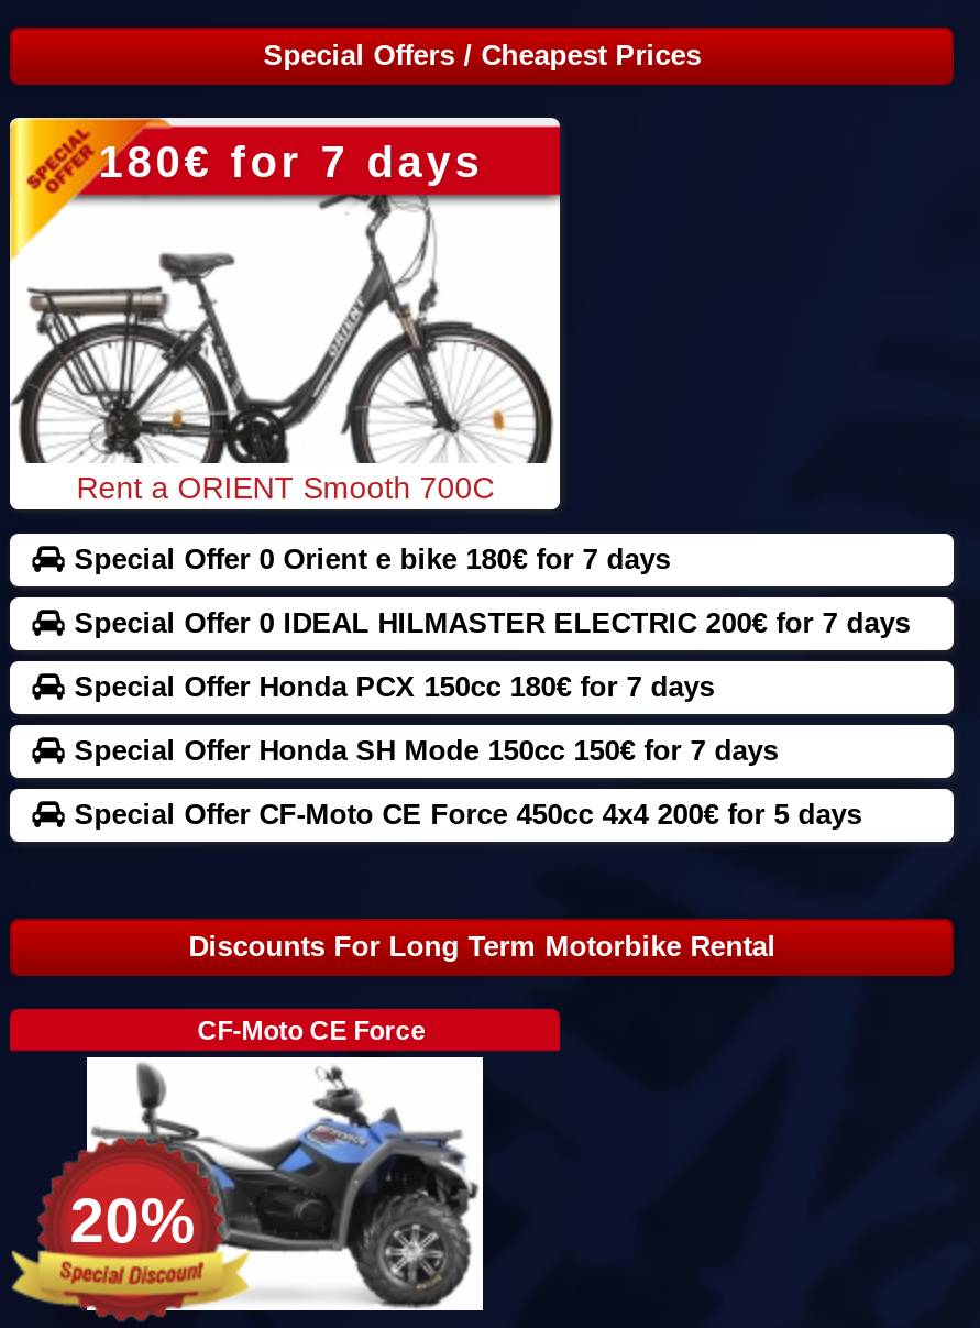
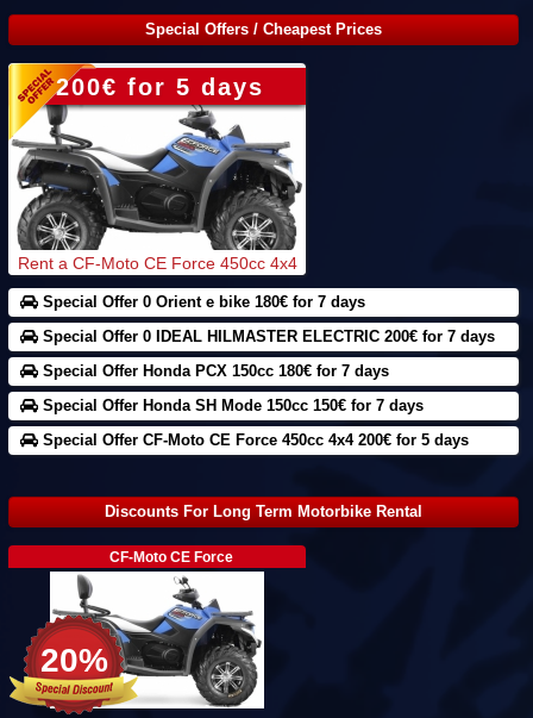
- 180€ for 7 days
+ 200€ for 5 days

- [image]
- Rent a ORIENT Smooth 700C
+ [image]
+ Rent a CF-Moto CE Force 450cc 4x4
